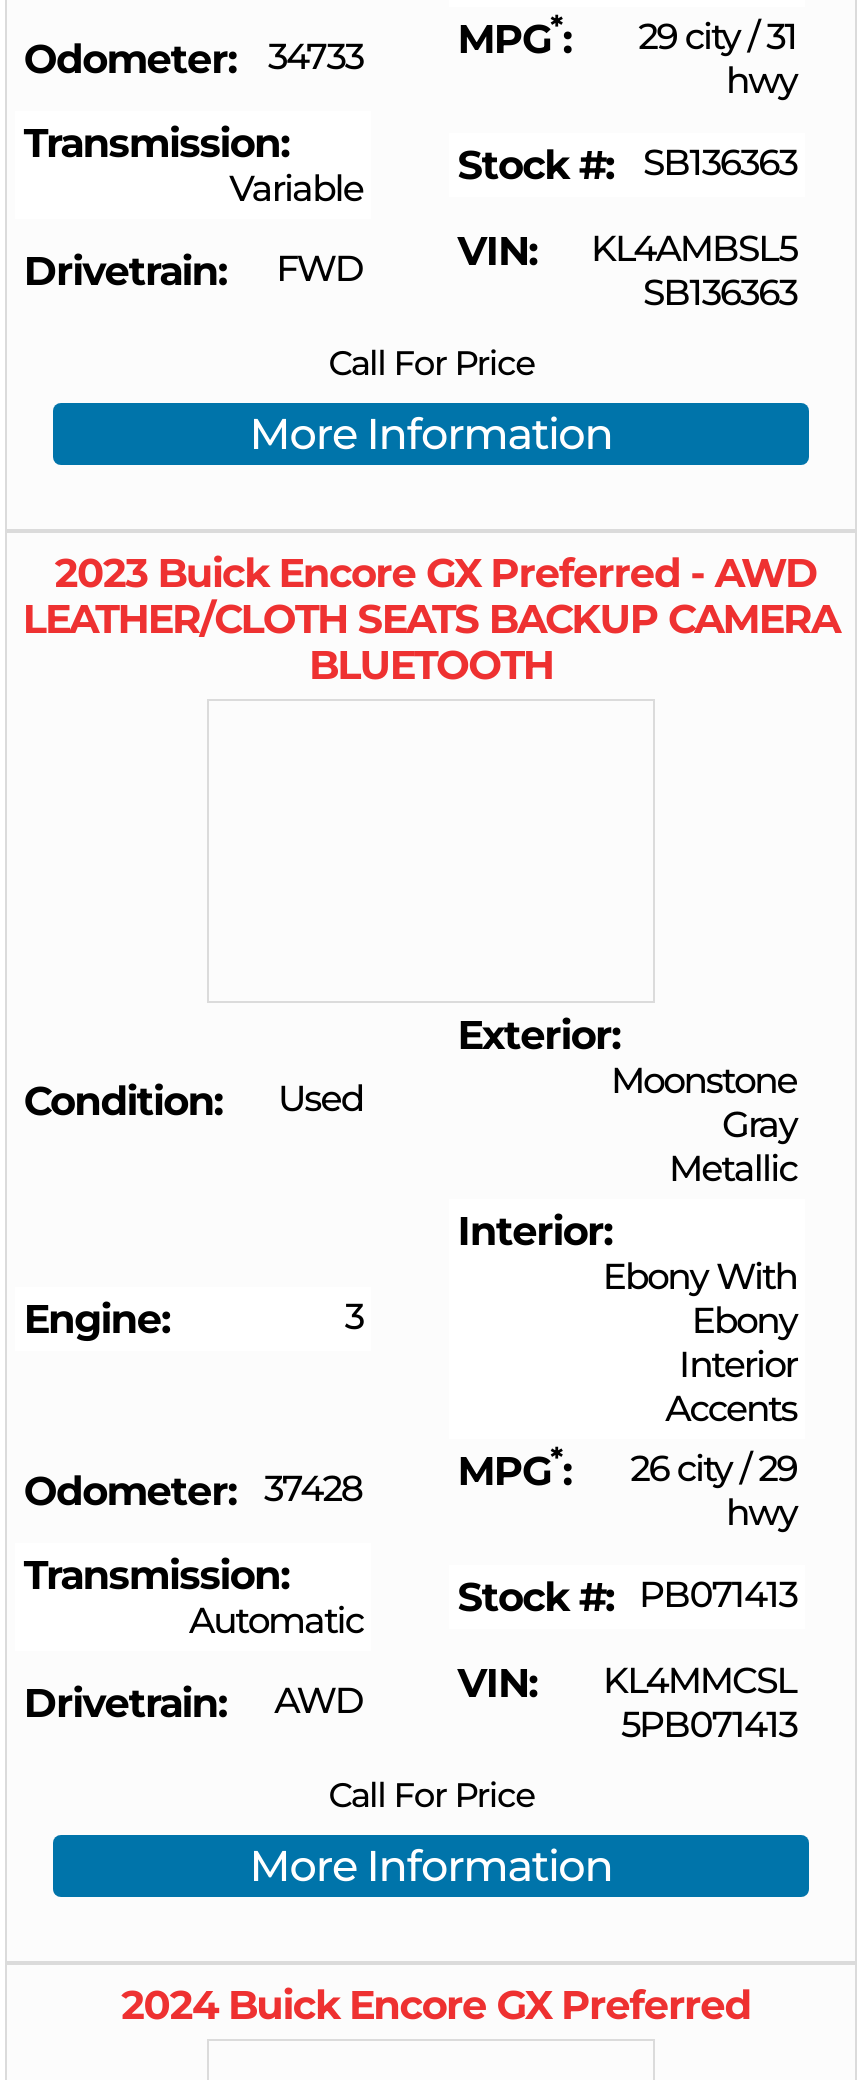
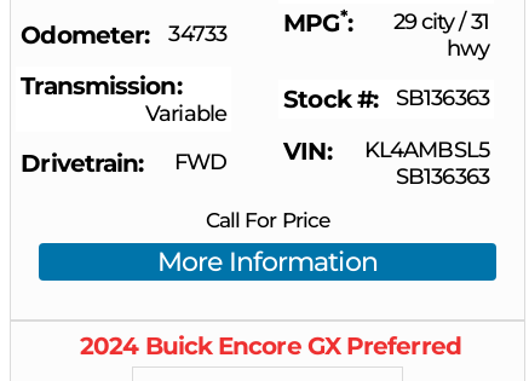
- 2023 Buick Encore GX Preferred - AWD
- LEATHER/CLOTH SEATS BACKUP CAMERA
- BLUETOOTH

- Exterior
- Moonstone
- Gray
- Metallic
- Engine
- 3

- Condition
- Used

- Interior
- Ebony With
- Ebony
- Interior
- Accents
- Odometer
- 37428
- MPG*
- 26 city/29
- hwy
- Transmission
- Automatic
- Stock #
- PB071413
- Drivetrain
- AWD
- VIN
- KL4MMCSL
- 5PB071413
- Call For Price
- More Information
